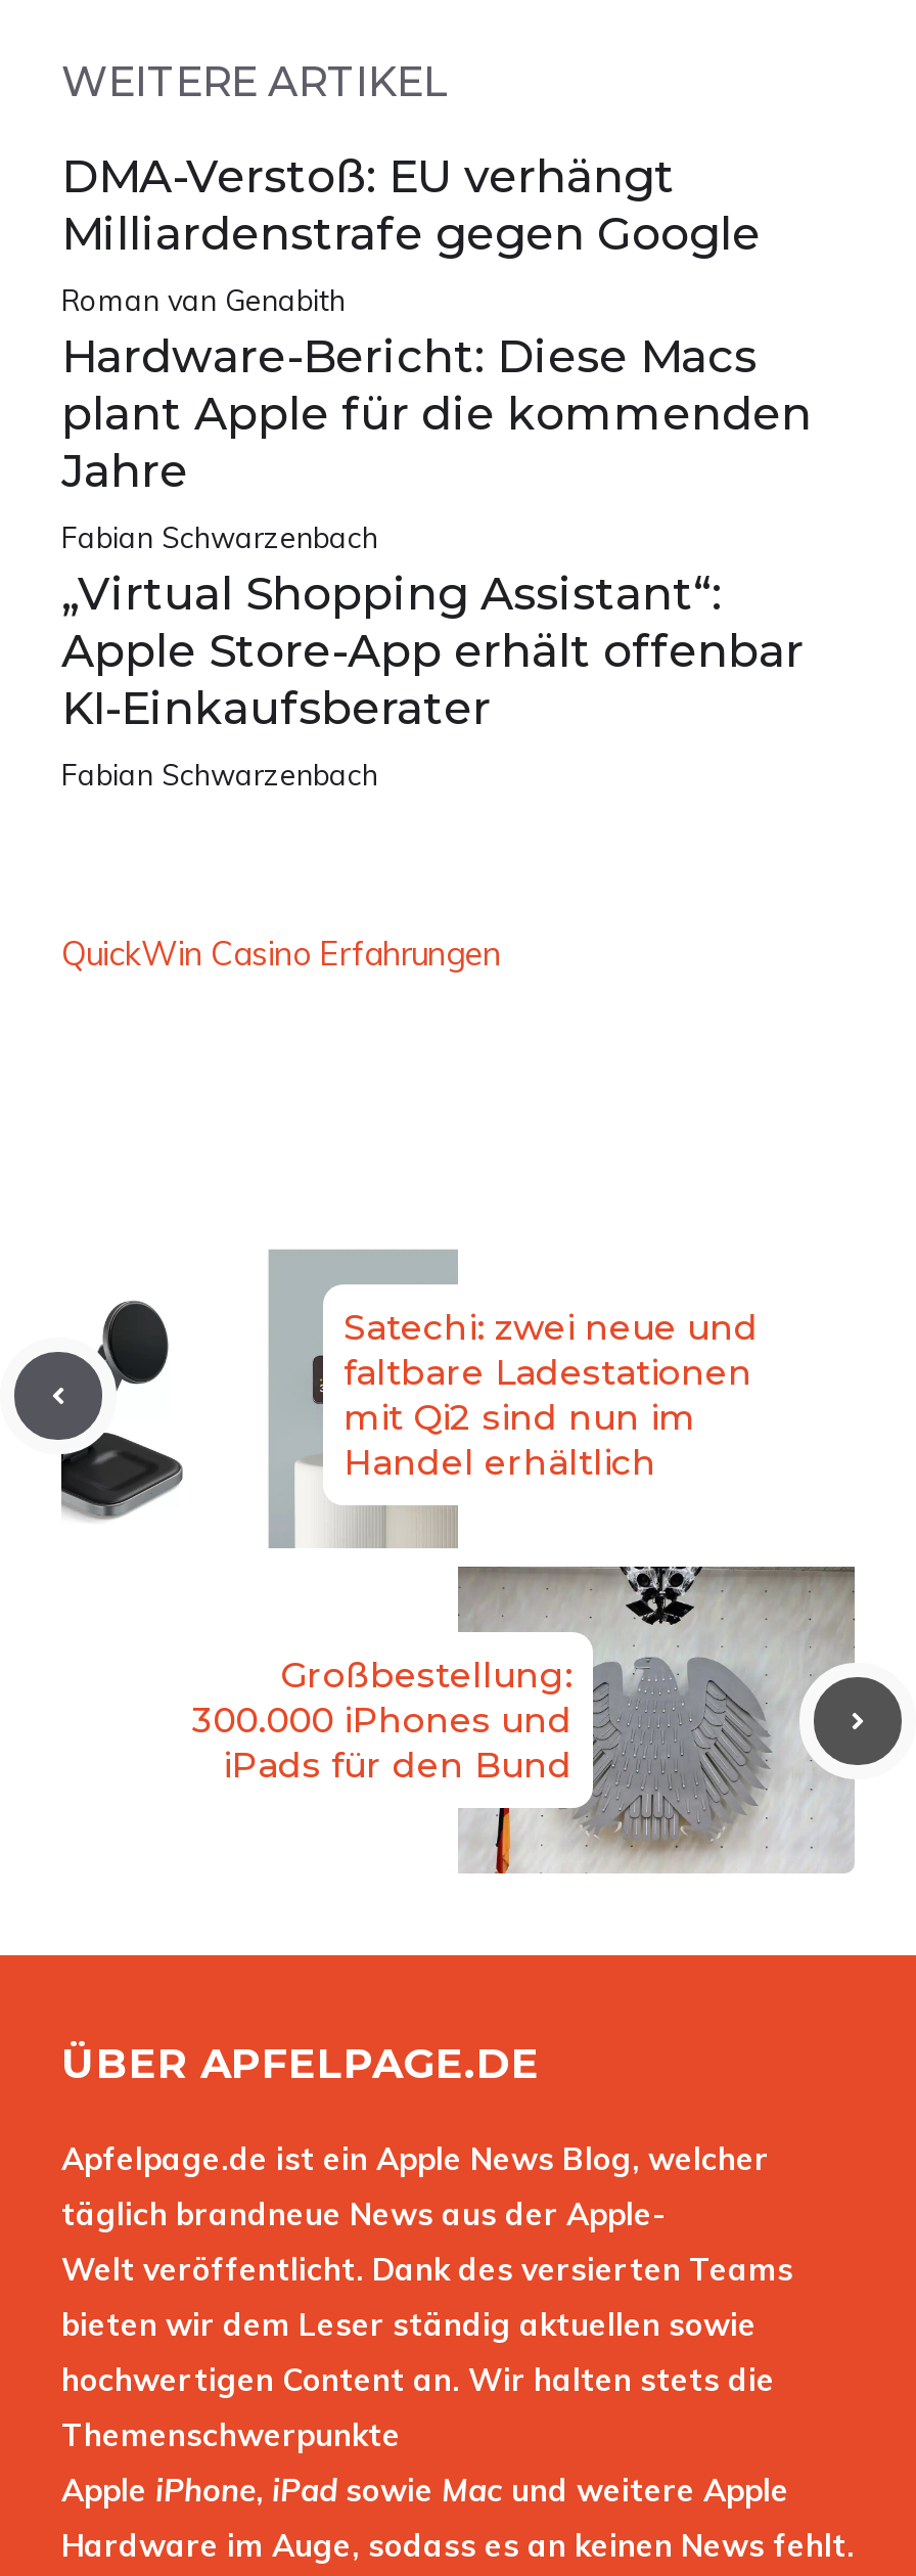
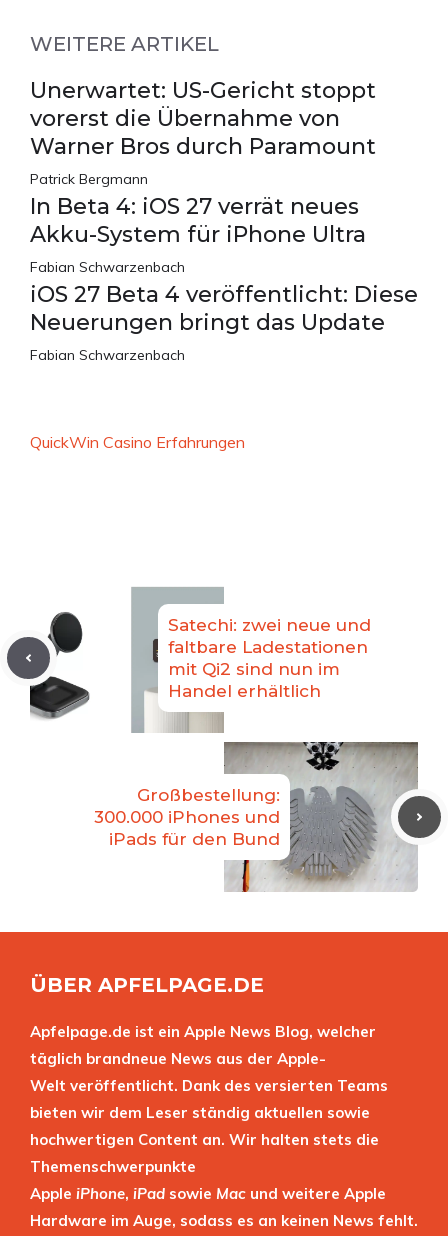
- DMA-Verstoß: EU verhängt
- Milliardenstrafe gegen Google
- Roman van Genabith
- Hardware-Bericht: Diese Macs
- plant Apple für die kommenden
- Jahre
+ Unerwartet: US-Gericht stoppt
+ vorerst die Übernahme von
+ Warner Bros durch Paramount
+ Patrick Bergmann
+ In Beta 4: iOS 27 verrät neues
+ Akku-System für iPhone Ultra

- „Virtual Shopping Assistant“:
- Apple Store-App erhält offenbar
- KI-Einkaufsberater
+ iOS 27 Beta 4 veröffentlicht: Diese
+ Neuerungen bringt das Update
